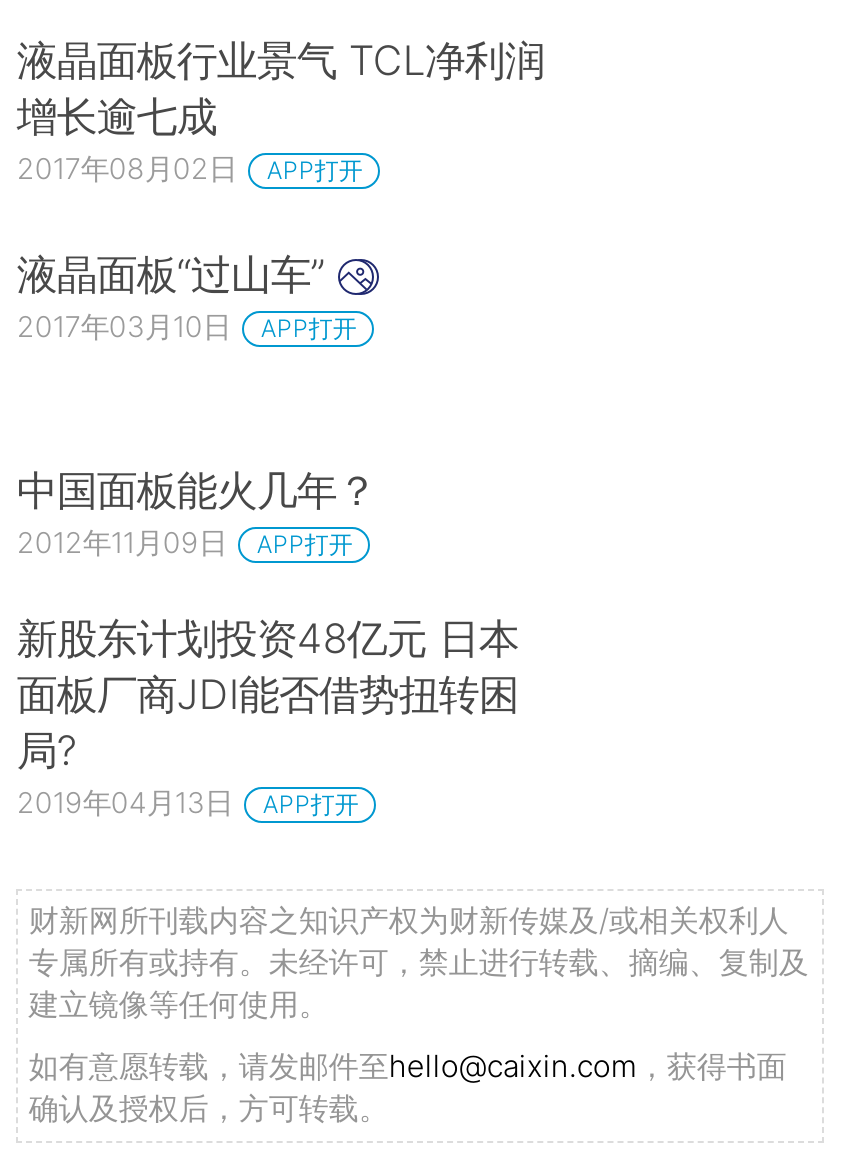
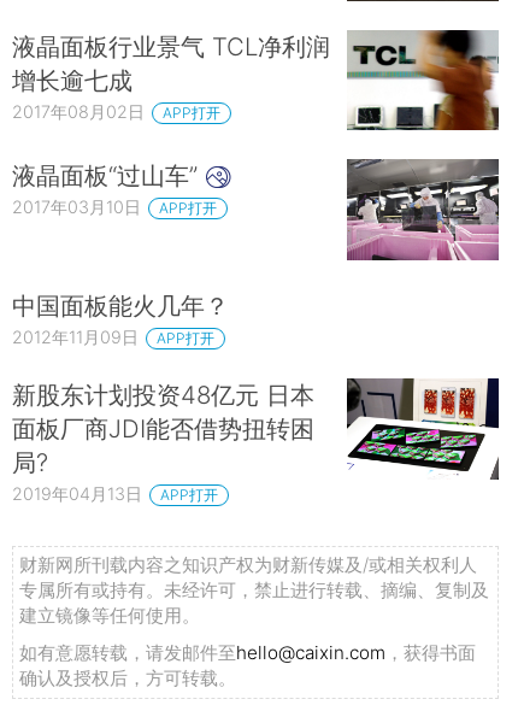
+ [image]

+ [image]

+ [image]
